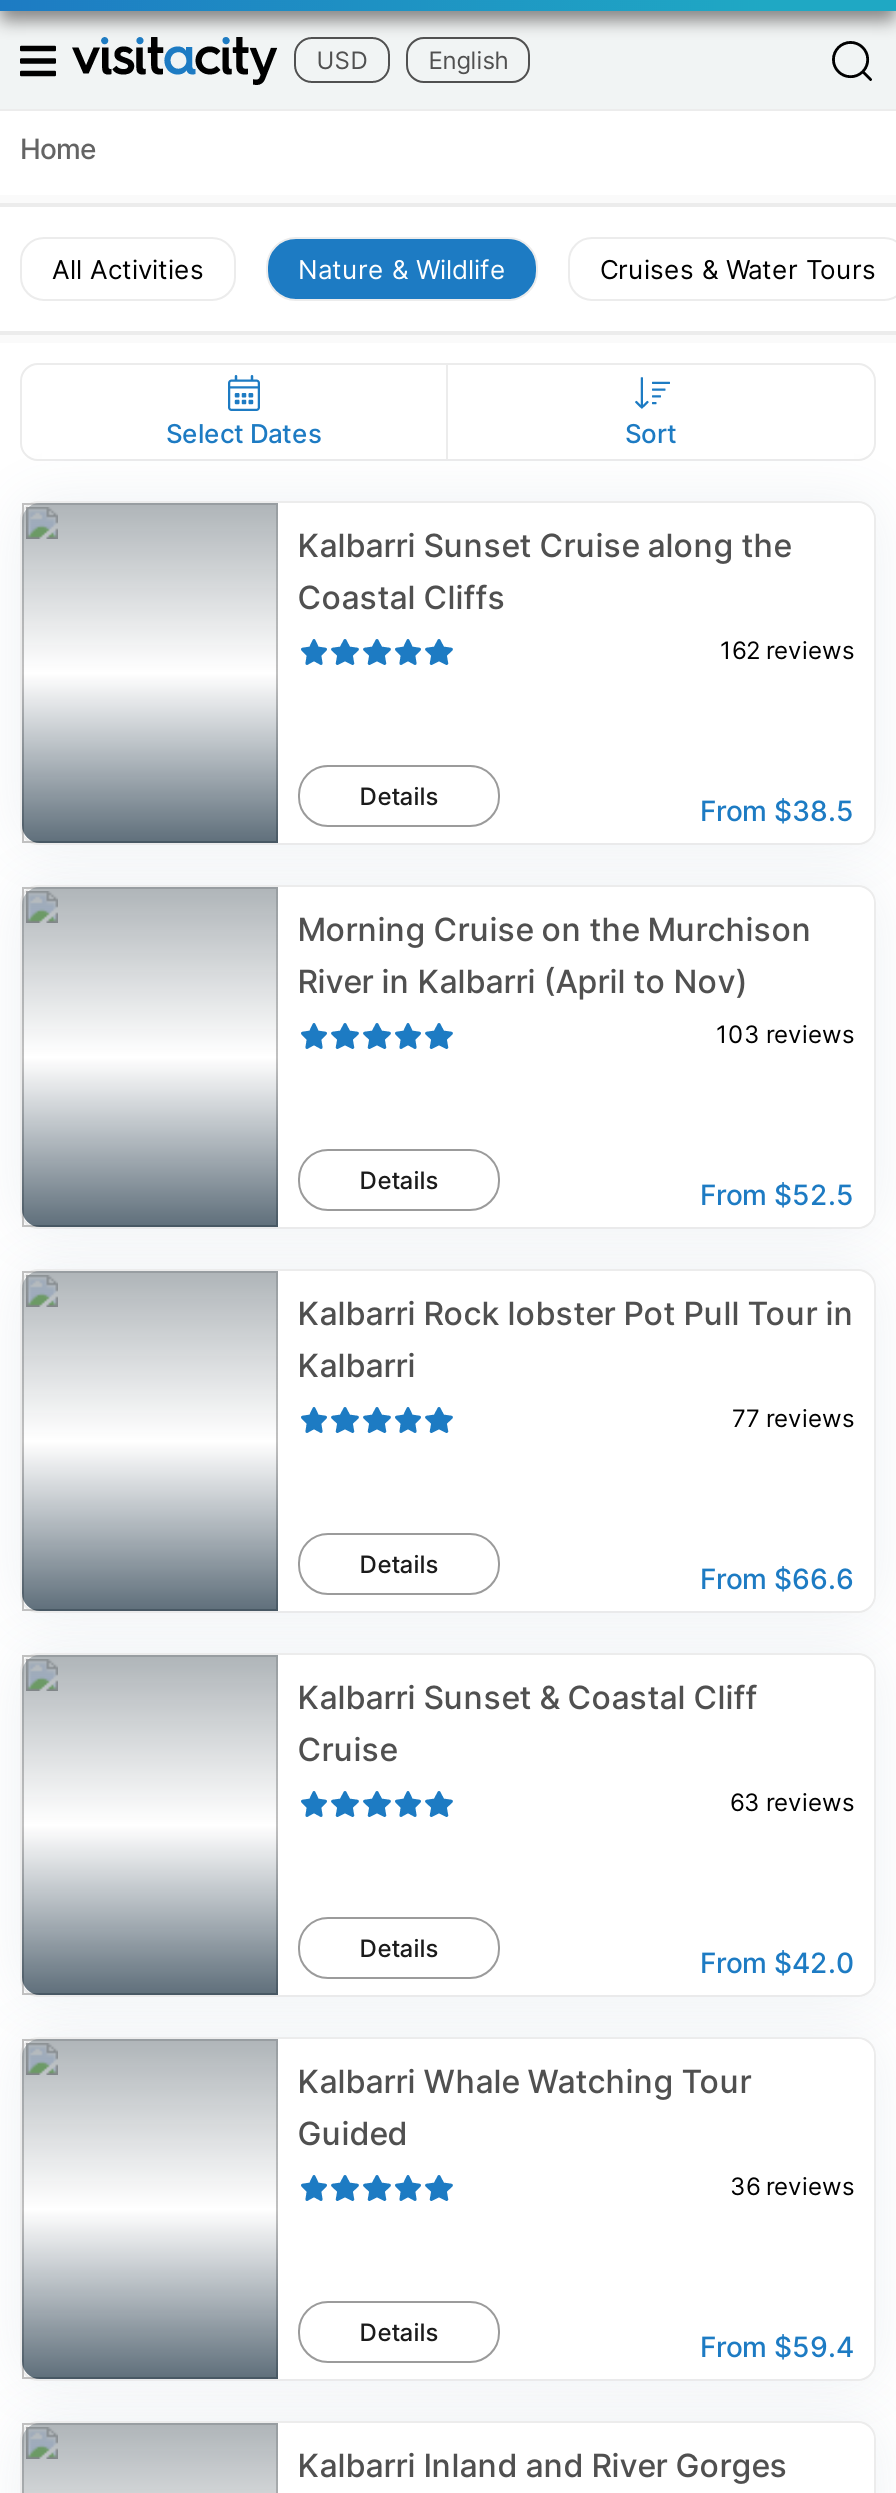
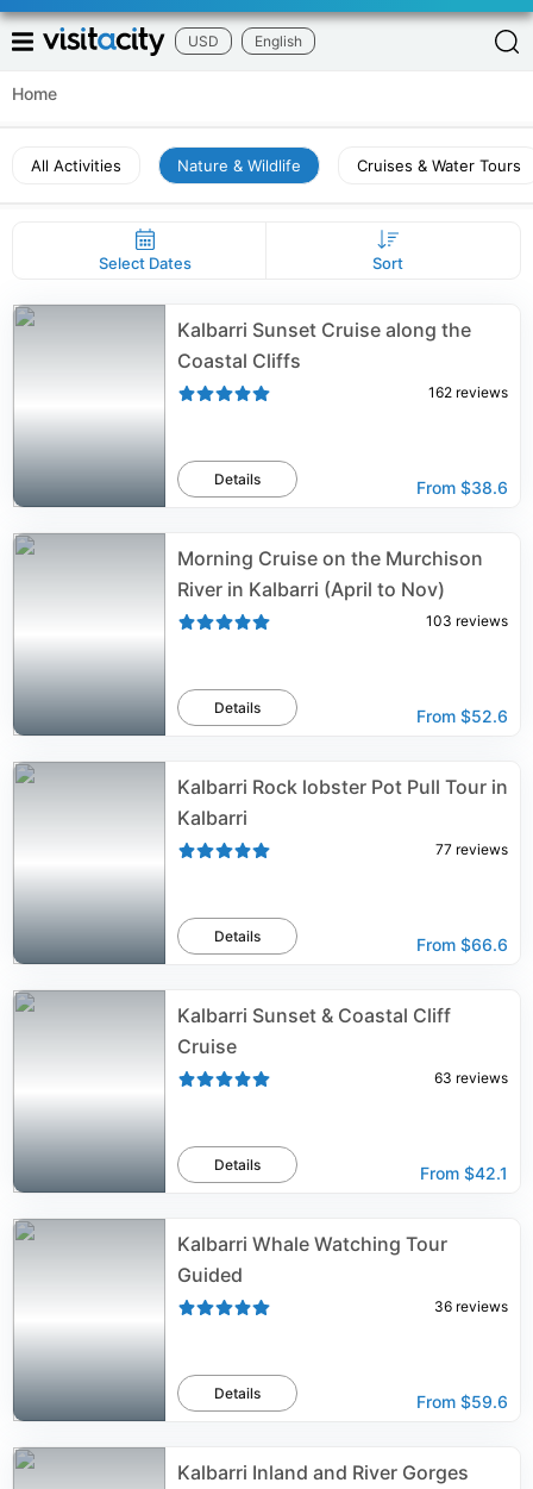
- From $38.5
+ From $38.6

- From $52.5
+ From $52.6

- From $42.0
+ From $42.1

- From $59.4
+ From $59.6
